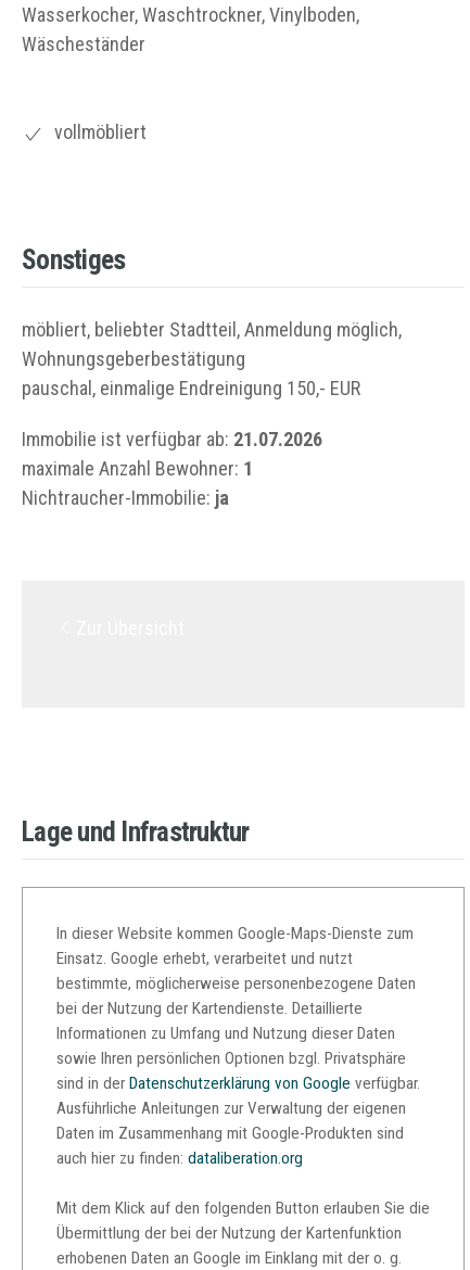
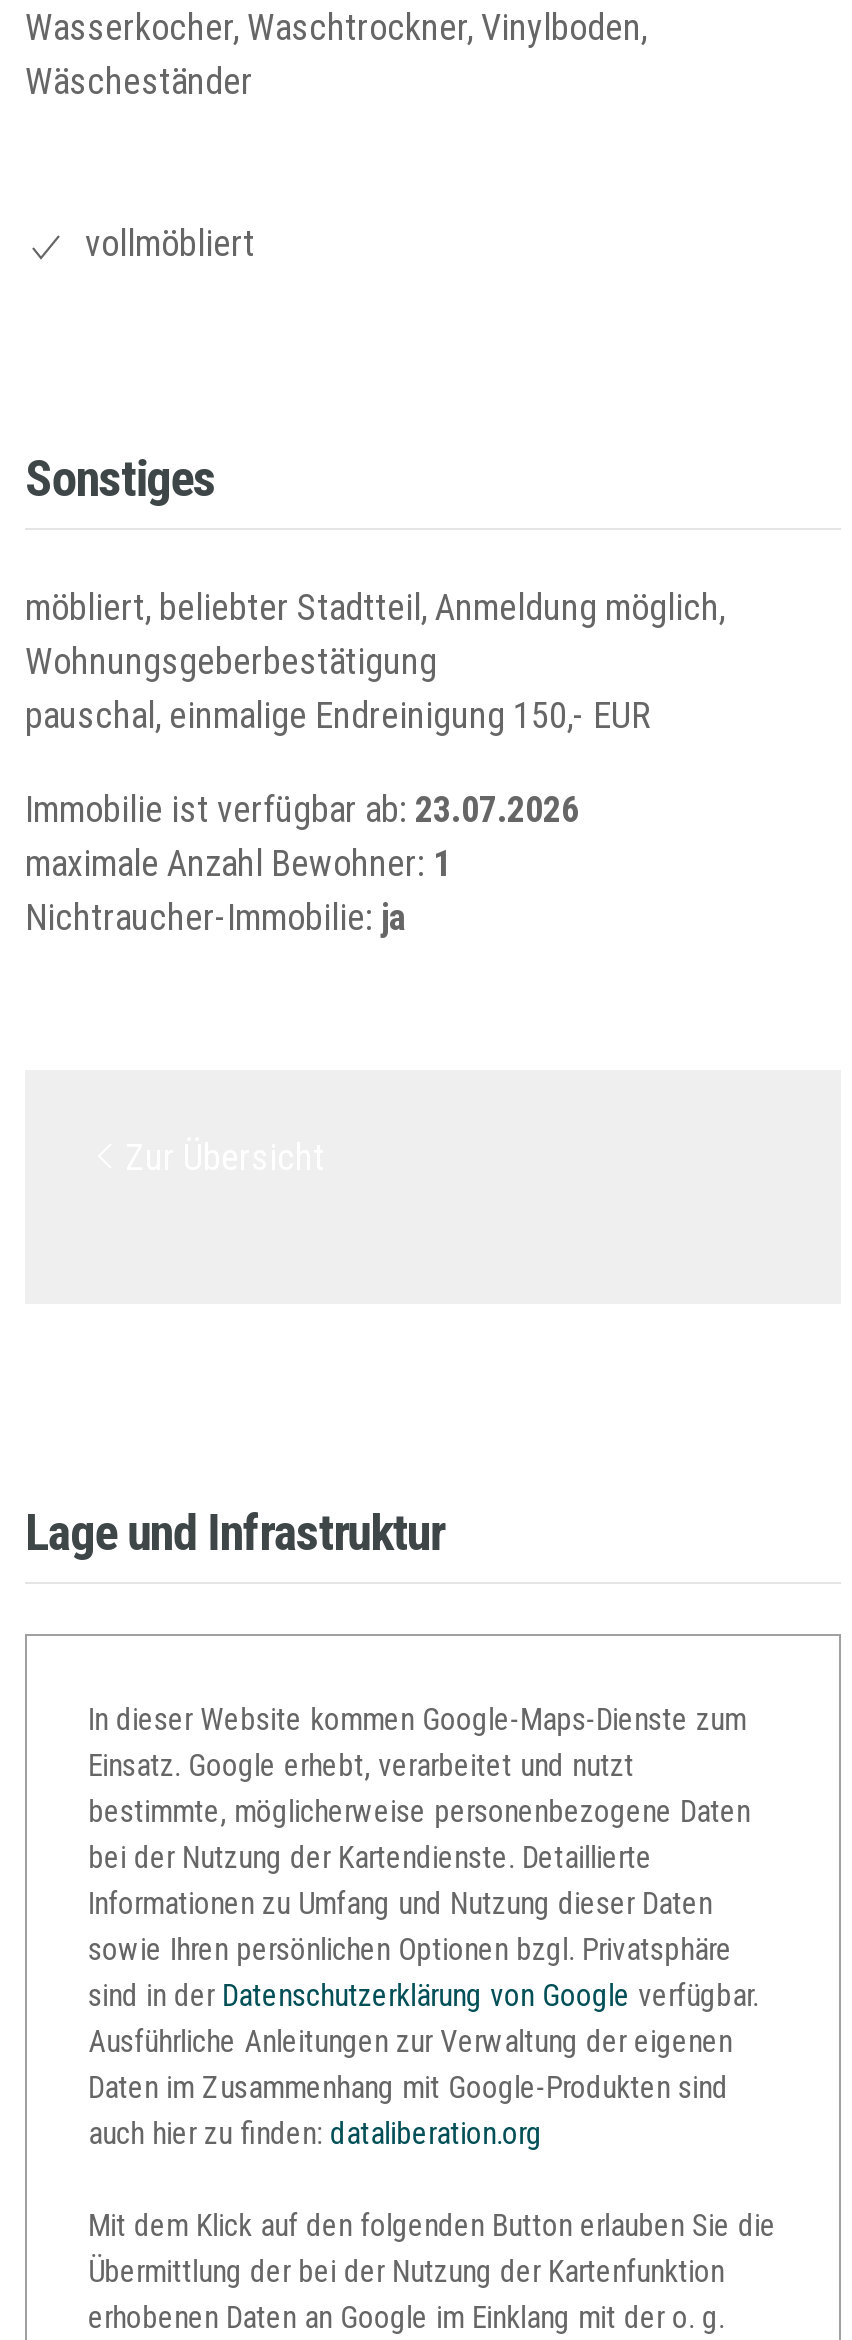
- Immobilie ist verfügbar ab: 21.07.2026
+ Immobilie ist verfügbar ab: 23.07.2026
